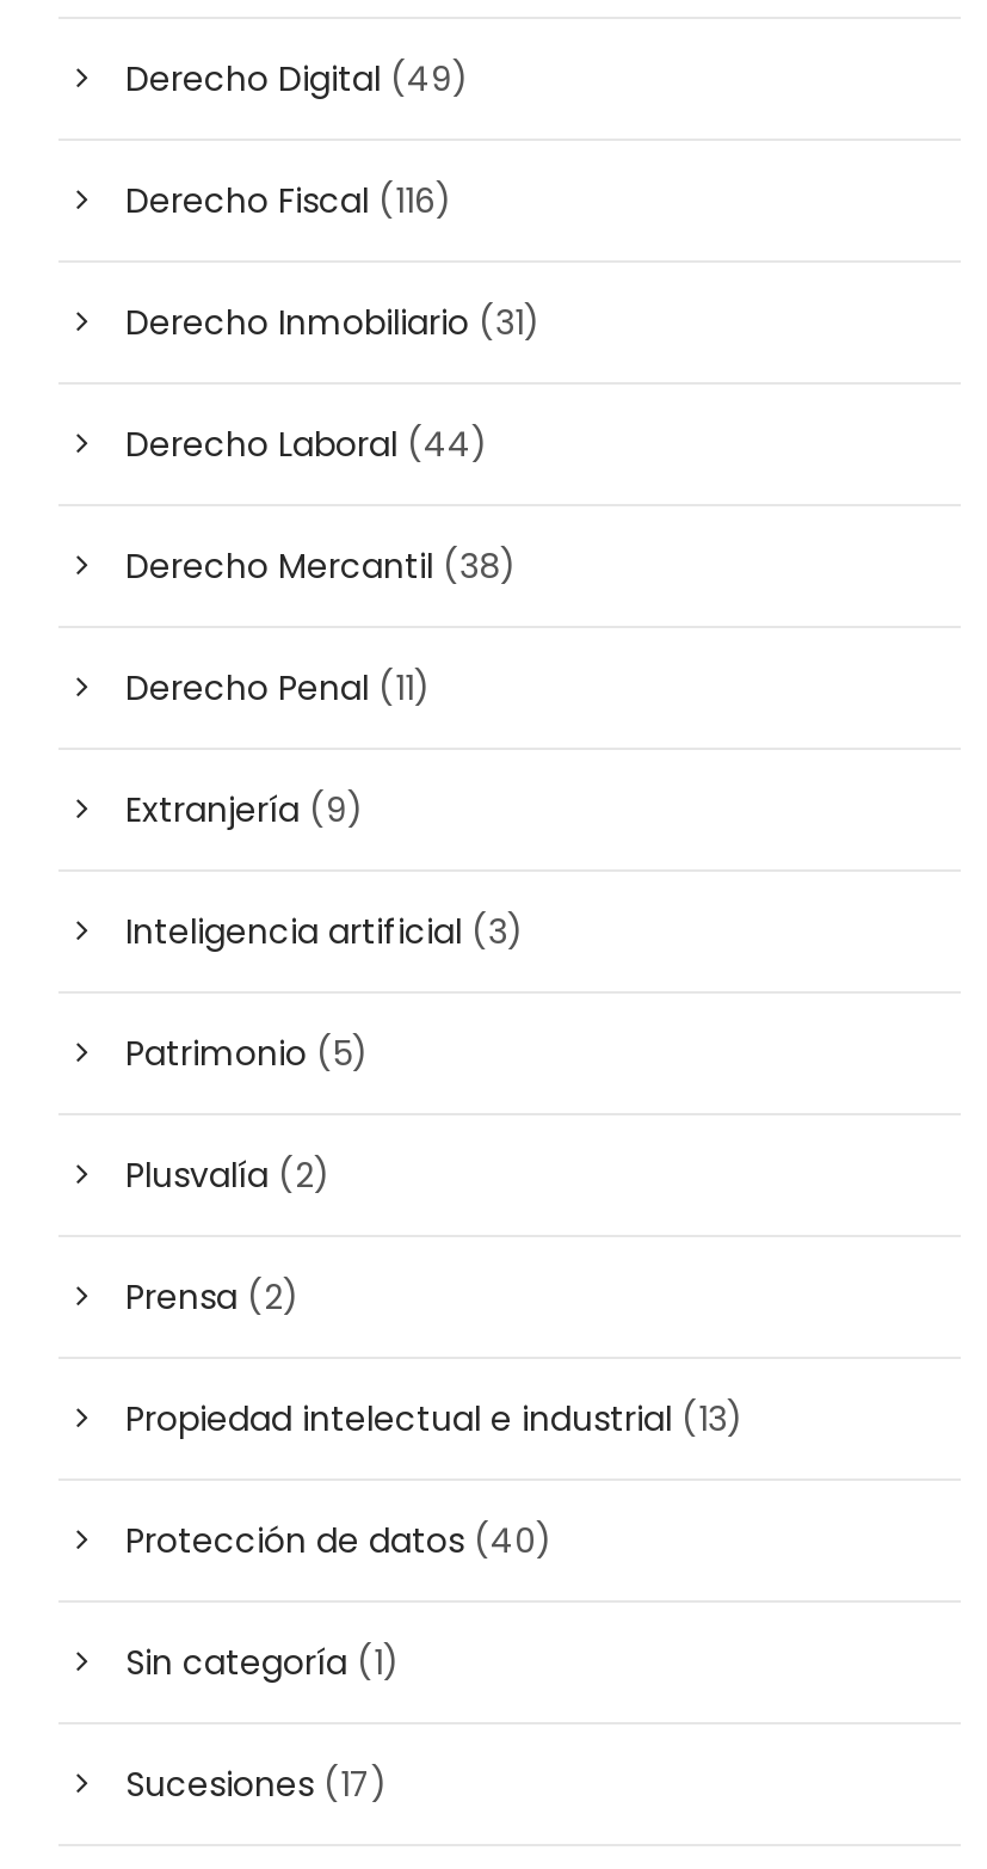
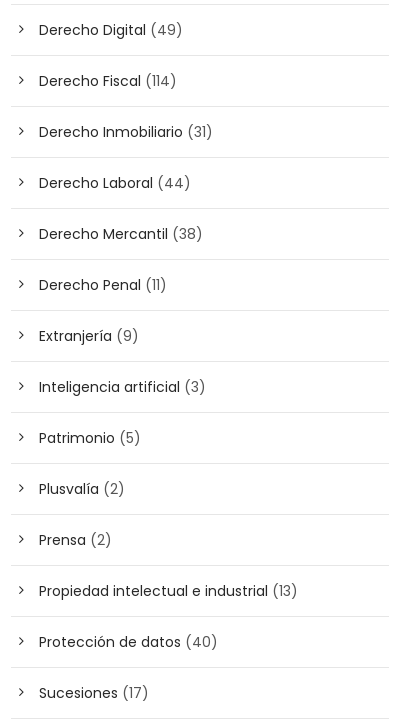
- Derecho Fiscal (116)
+ Derecho Fiscal (114)

- Sin categoría (1)
